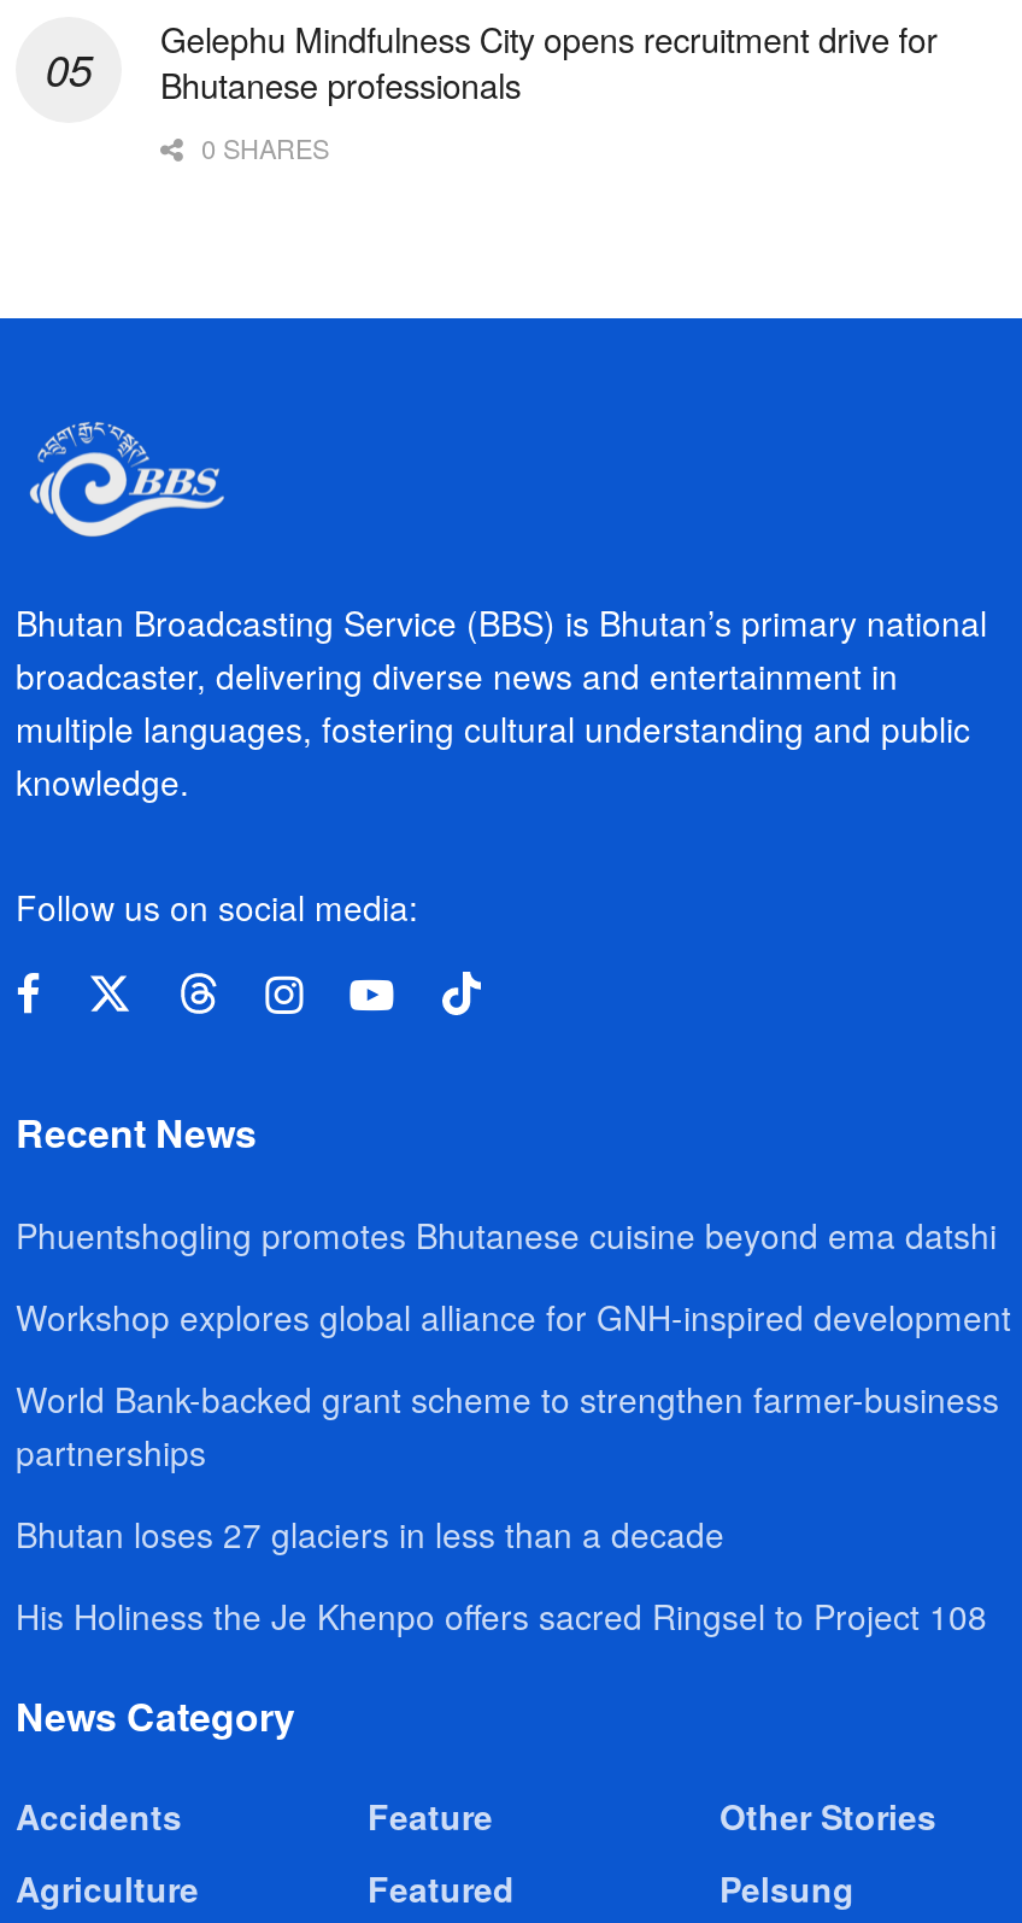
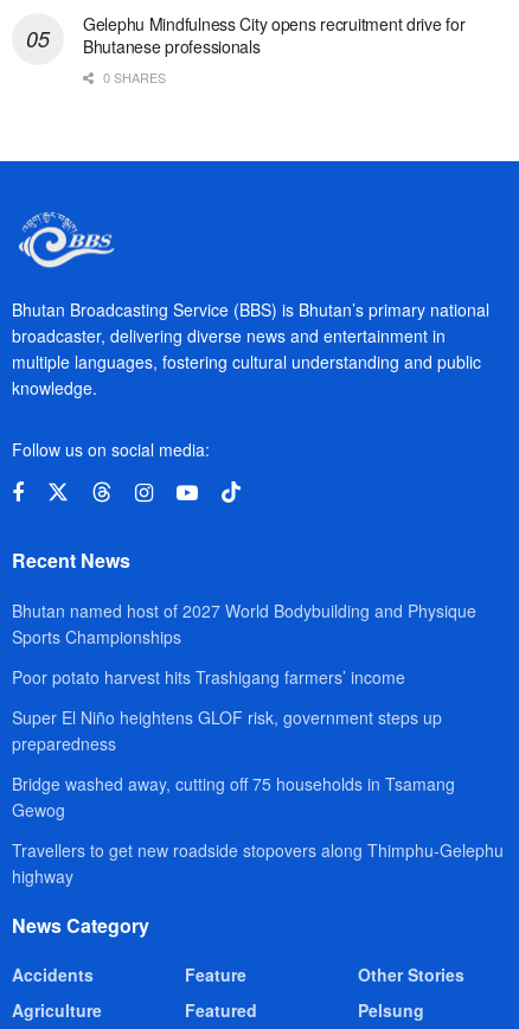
- Phuentshogling promotes Bhutanese cuisine beyond ema datshi
+ Bhutan named host of 2027 World Bodybuilding and Physique
+ Sports Championships

- Workshop explores global alliance for GNH-inspired development
+ Poor potato harvest hits Trashigang farmers’ income

- World Bank-backed grant scheme to strengthen farmer-business
- partnerships
+ Super El Niño heightens GLOF risk, government steps up
+ preparedness

- Bhutan loses 27 glaciers in less than a decade
+ Bridge washed away, cutting off 75 households in Tsamang
+ Gewog

- His Holiness the Je Khenpo offers sacred Ringsel to Project 108
+ Travellers to get new roadside stopovers along Thimphu-Gelephu
+ highway
